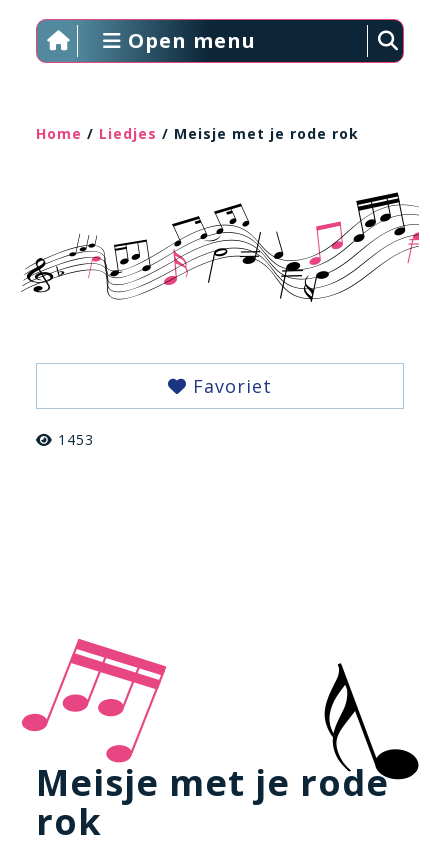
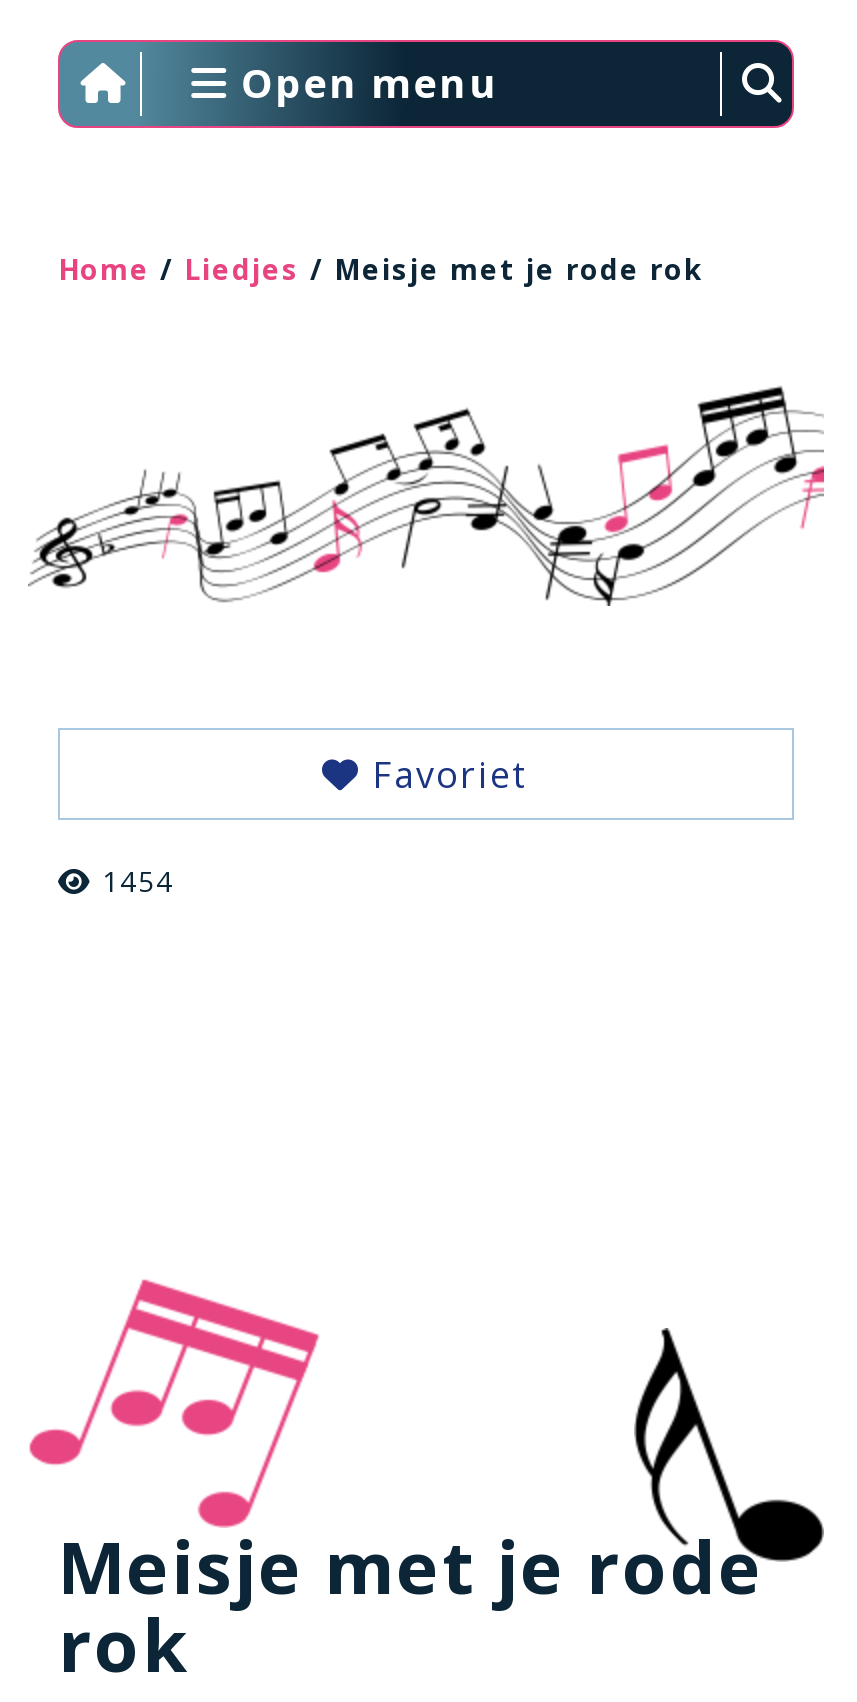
- 1453
+ 1454
